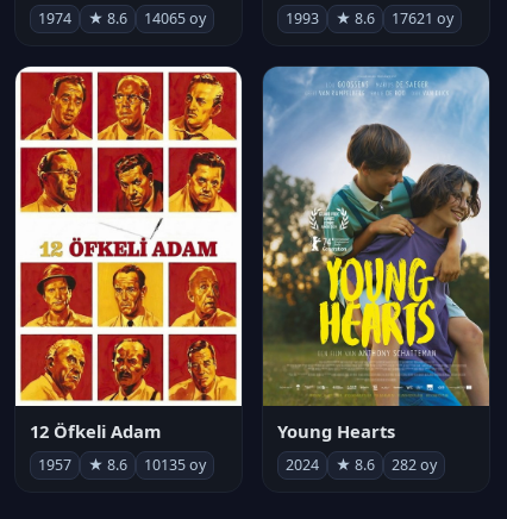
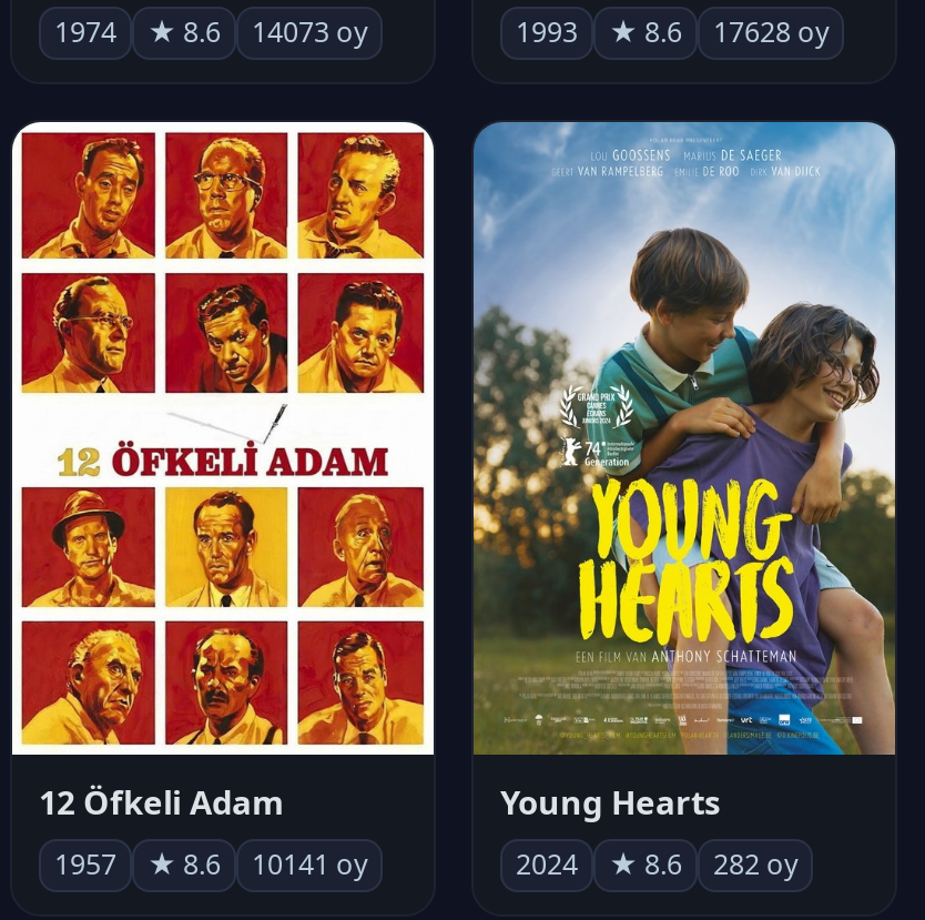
- 14065 oy
+ 14073 oy

- 17621 oy
+ 17628 oy

- 10135 oy
+ 10141 oy
